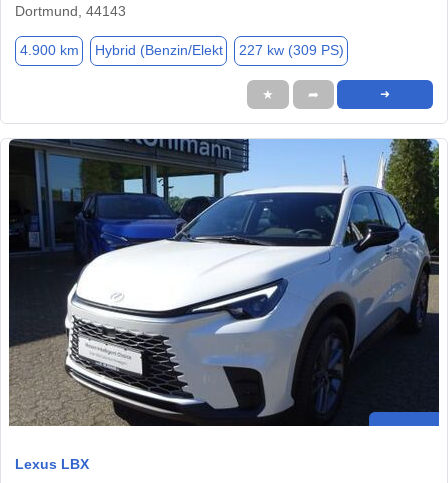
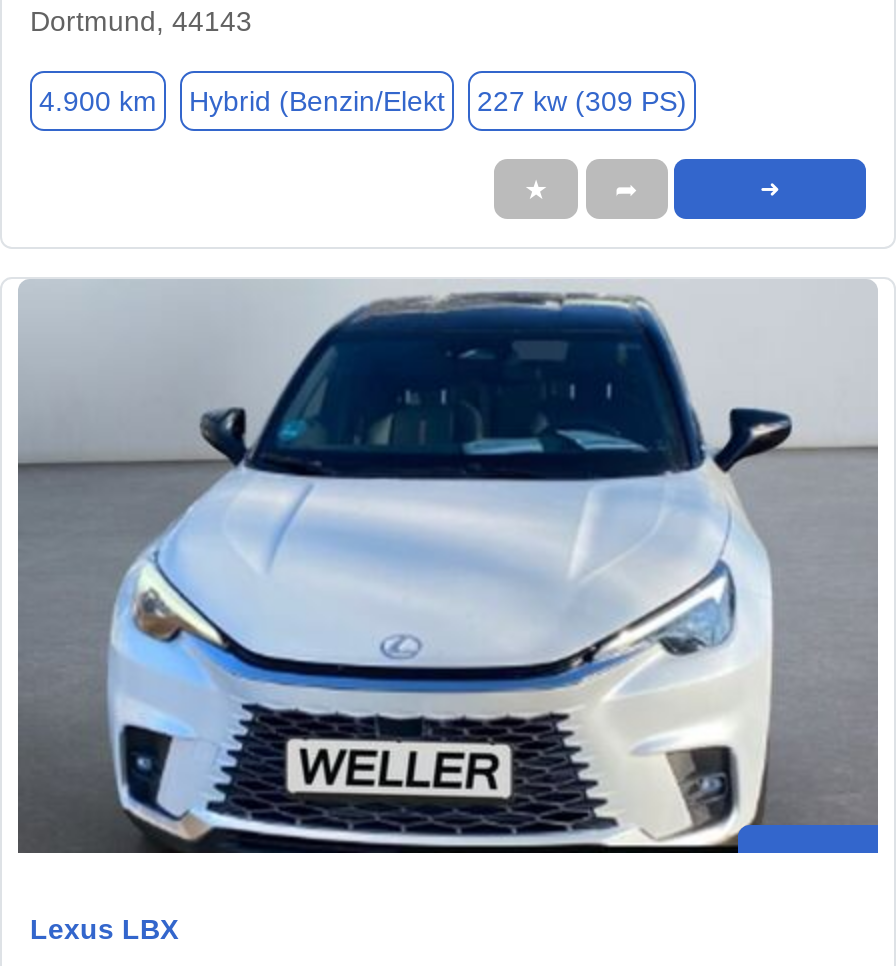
- [image]
+ [image]
